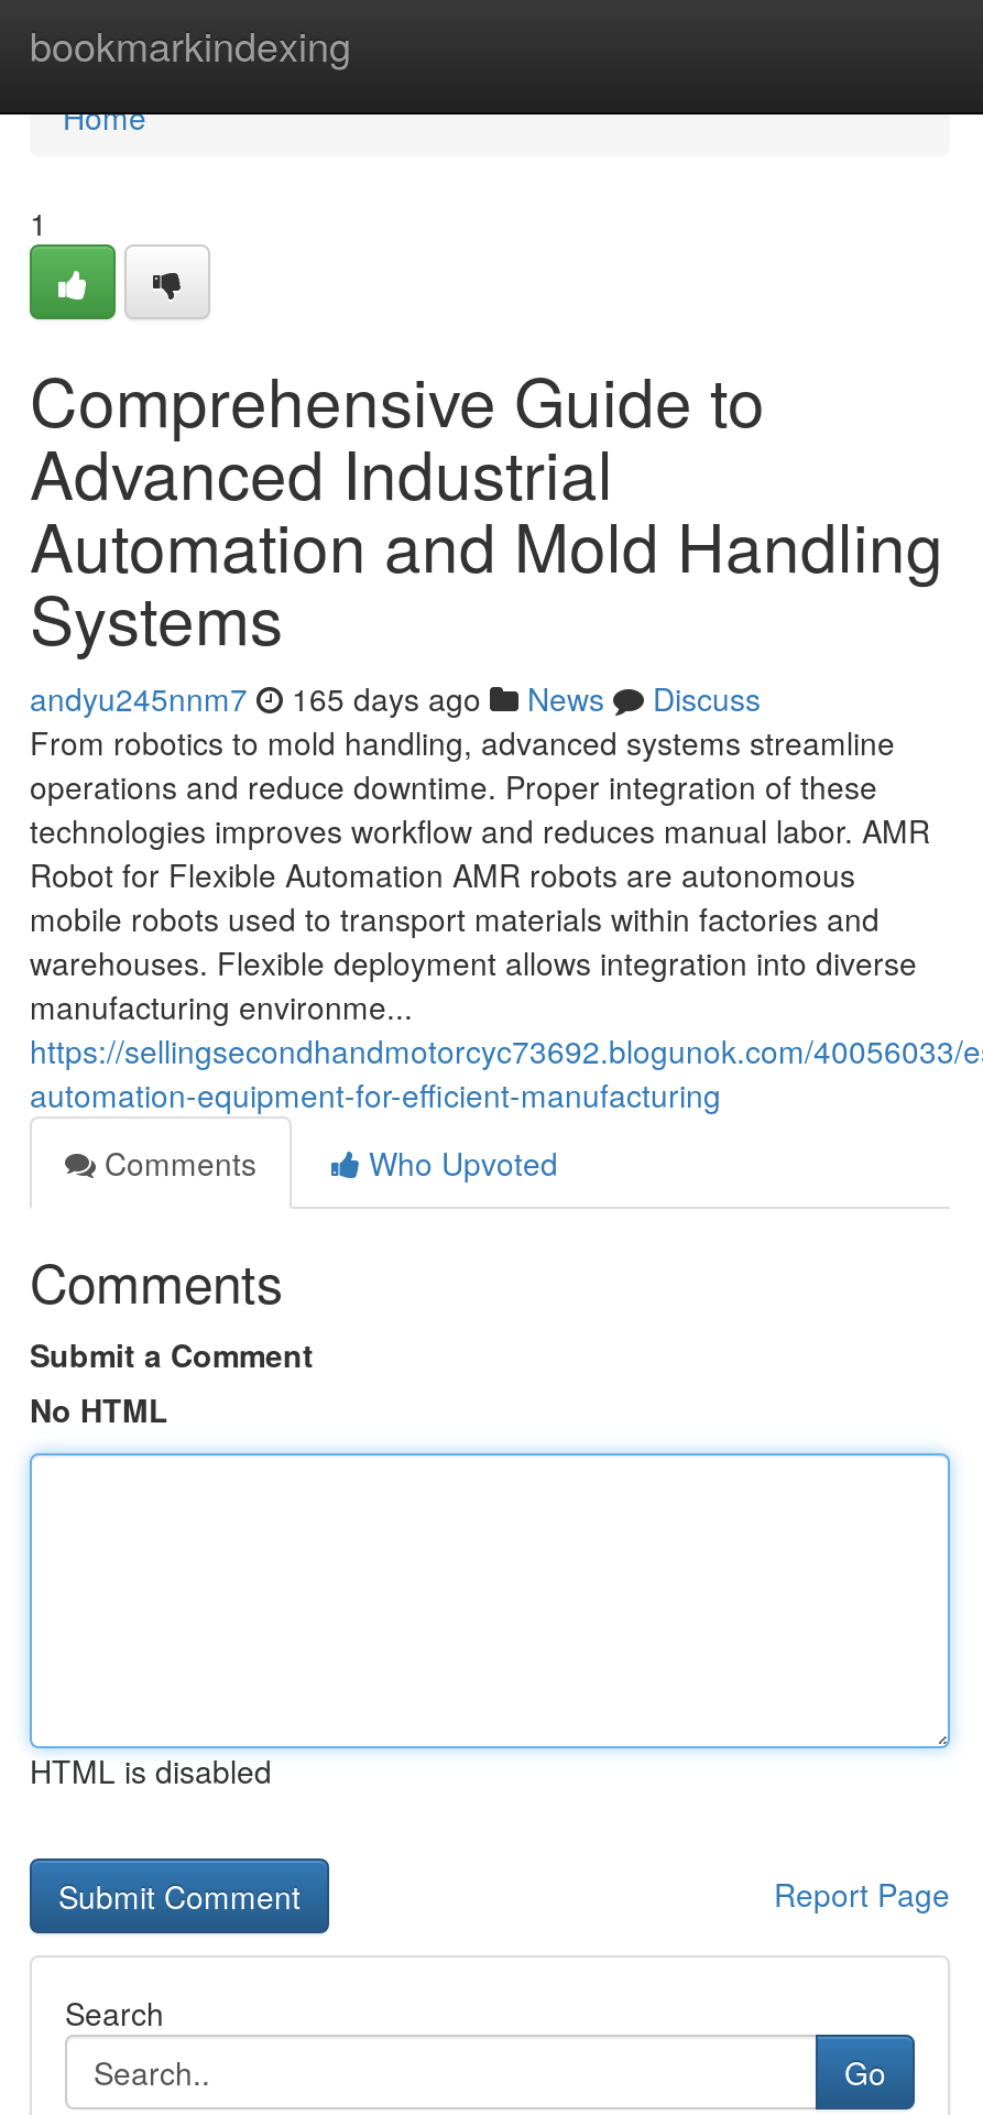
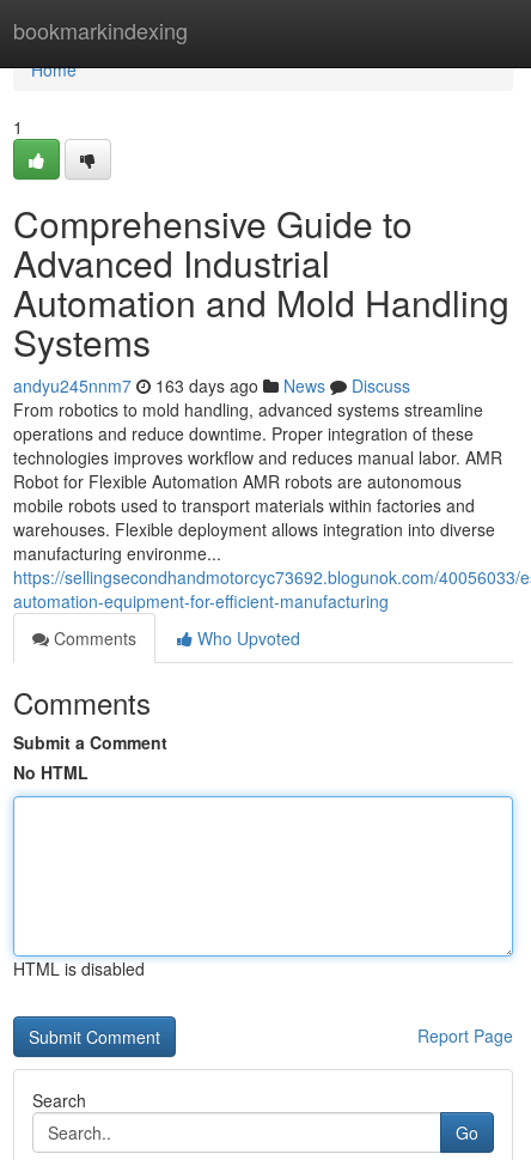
- andyu245nnm7 165 days ago News Discuss
+ andyu245nnm7 163 days ago News Discuss
